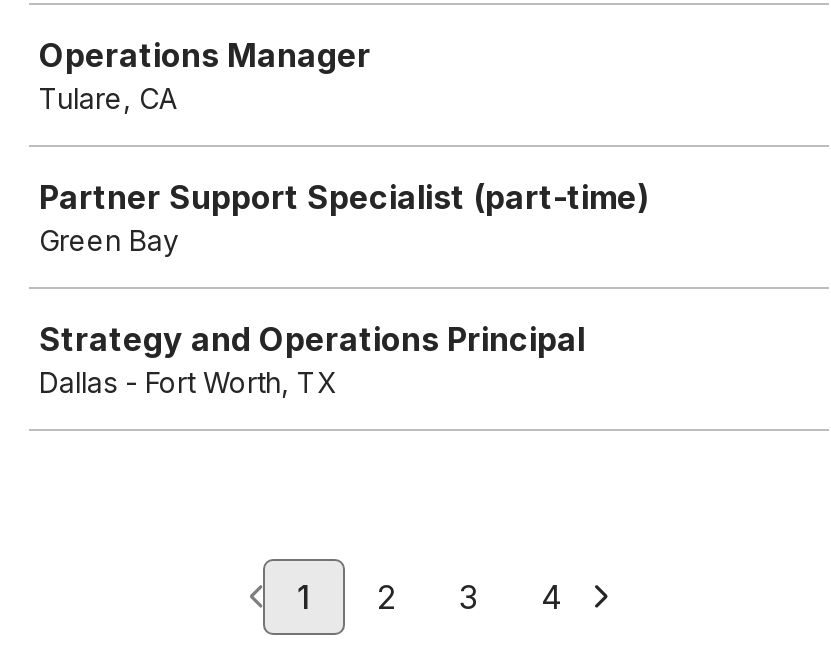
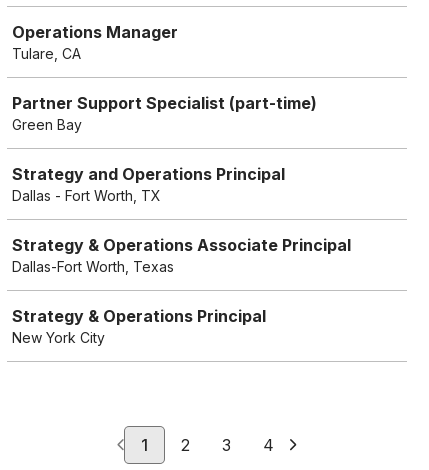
+ Strategy & Operations Associate Principal
+ Dallas-Fort Worth, Texas
+ Strategy & Operations Principal
+ New York City
